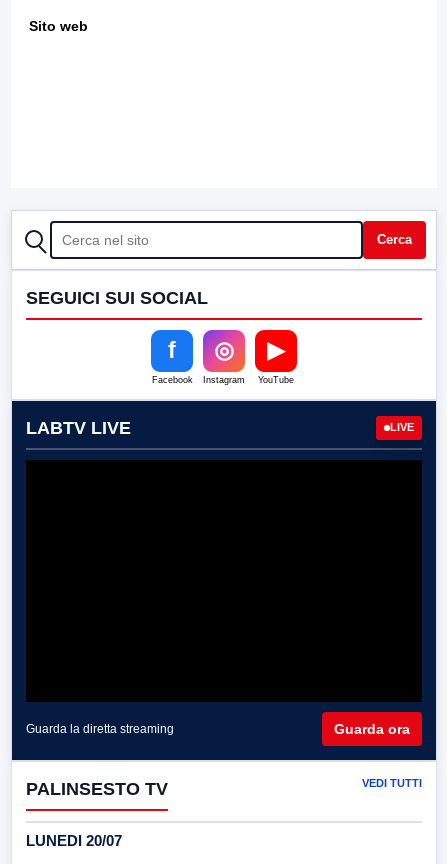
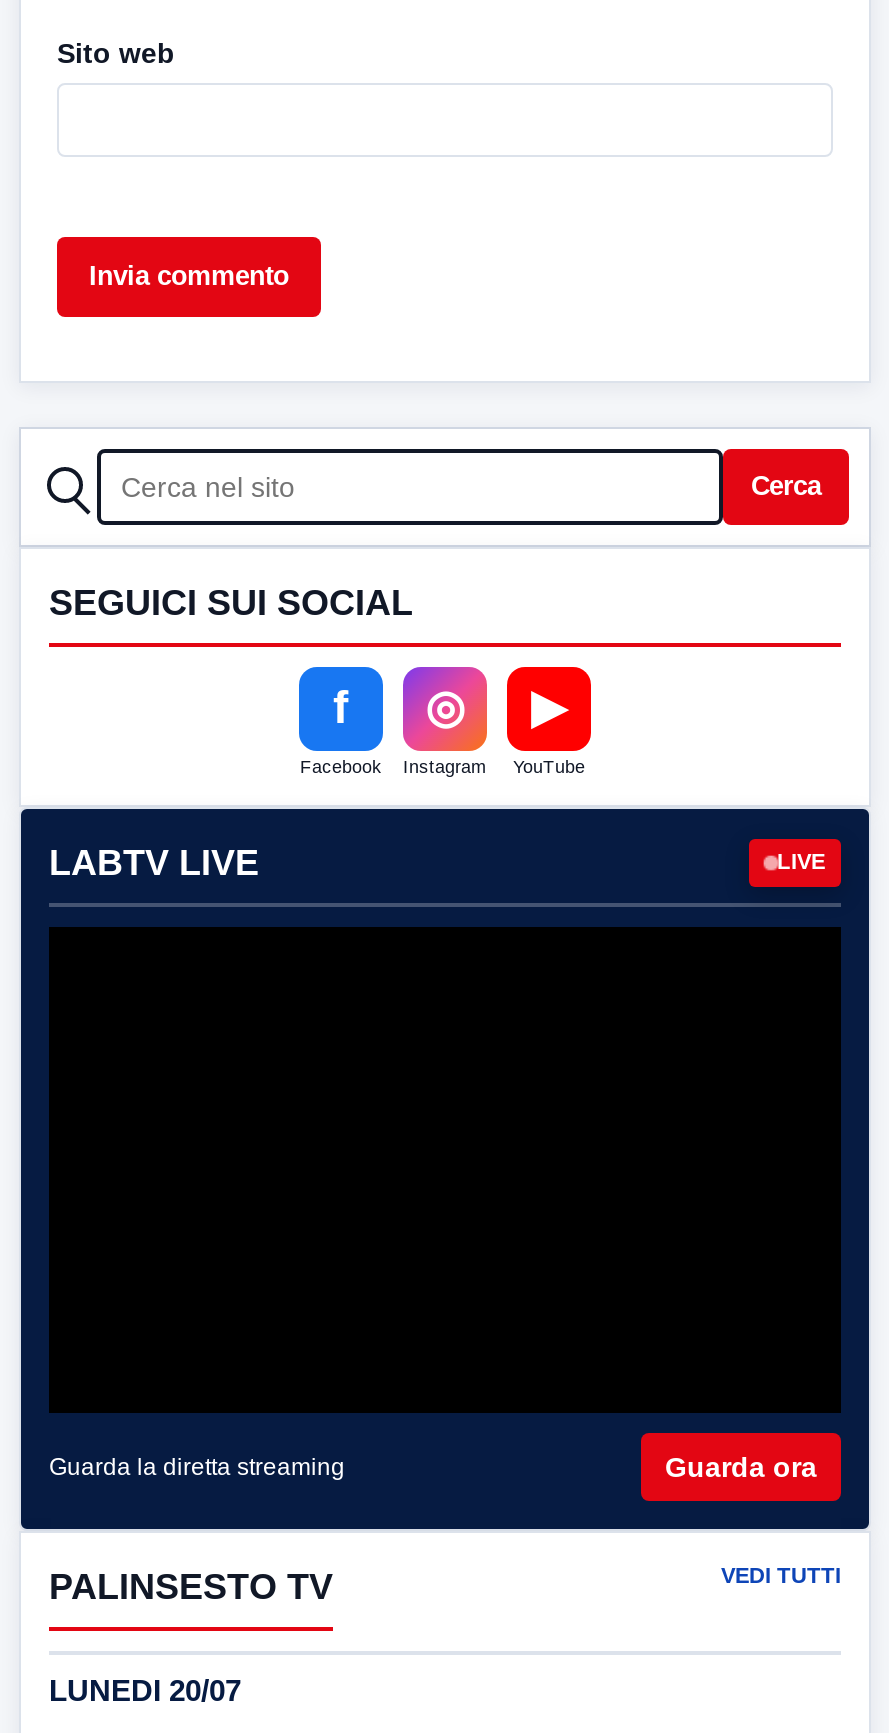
+ [image]
